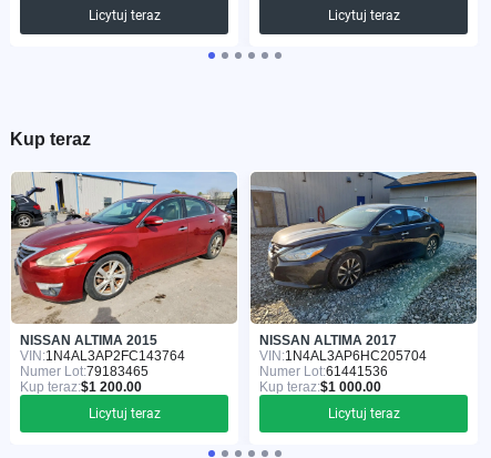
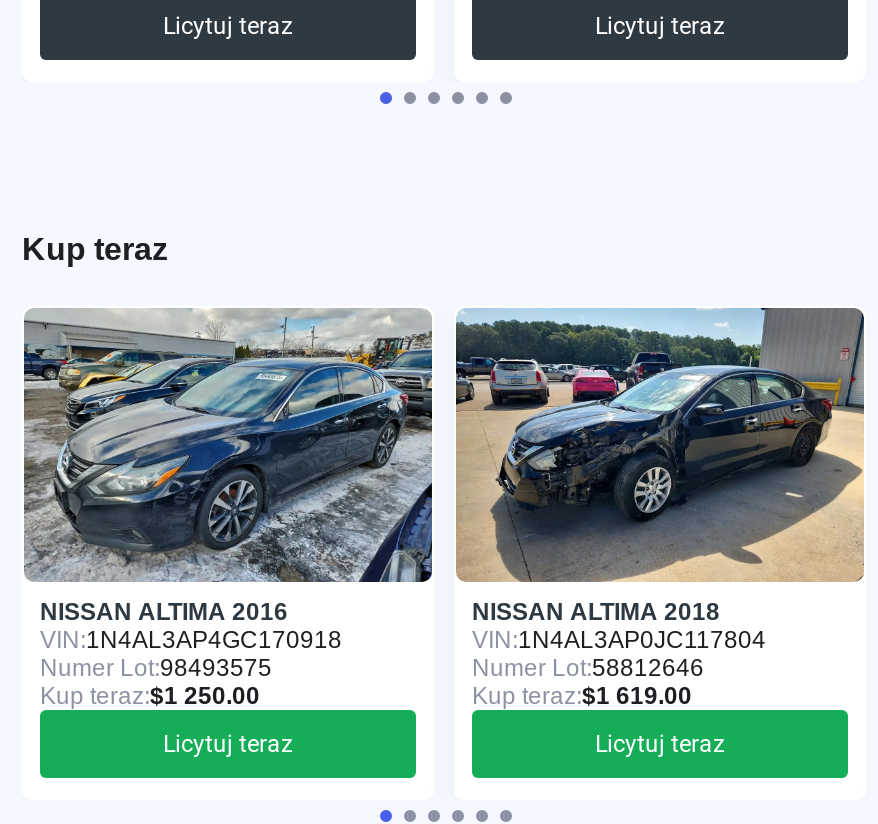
- [image]
- NISSAN ALTIMA 2015
+ [image]
+ NISSAN ALTIMA 2016

- [image]
- NISSAN ALTIMA 2017
+ [image]
+ NISSAN ALTIMA 2018

- VIN: 1N4AL3AP2FC143764
+ VIN: 1N4AL3AP4GC170918

- VIN: 1N4AL3AP6HC205704
+ VIN: 1N4AL3AP0JC117804

- Numer Lot:79183465
+ Numer Lot:98493575

- Numer Lot:61441536
+ Numer Lot:58812646

- Kup teraz:$1 200.00
+ Kup teraz:$1 250.00

- Kup teraz:$1 000.00
+ Kup teraz:$1 619.00
